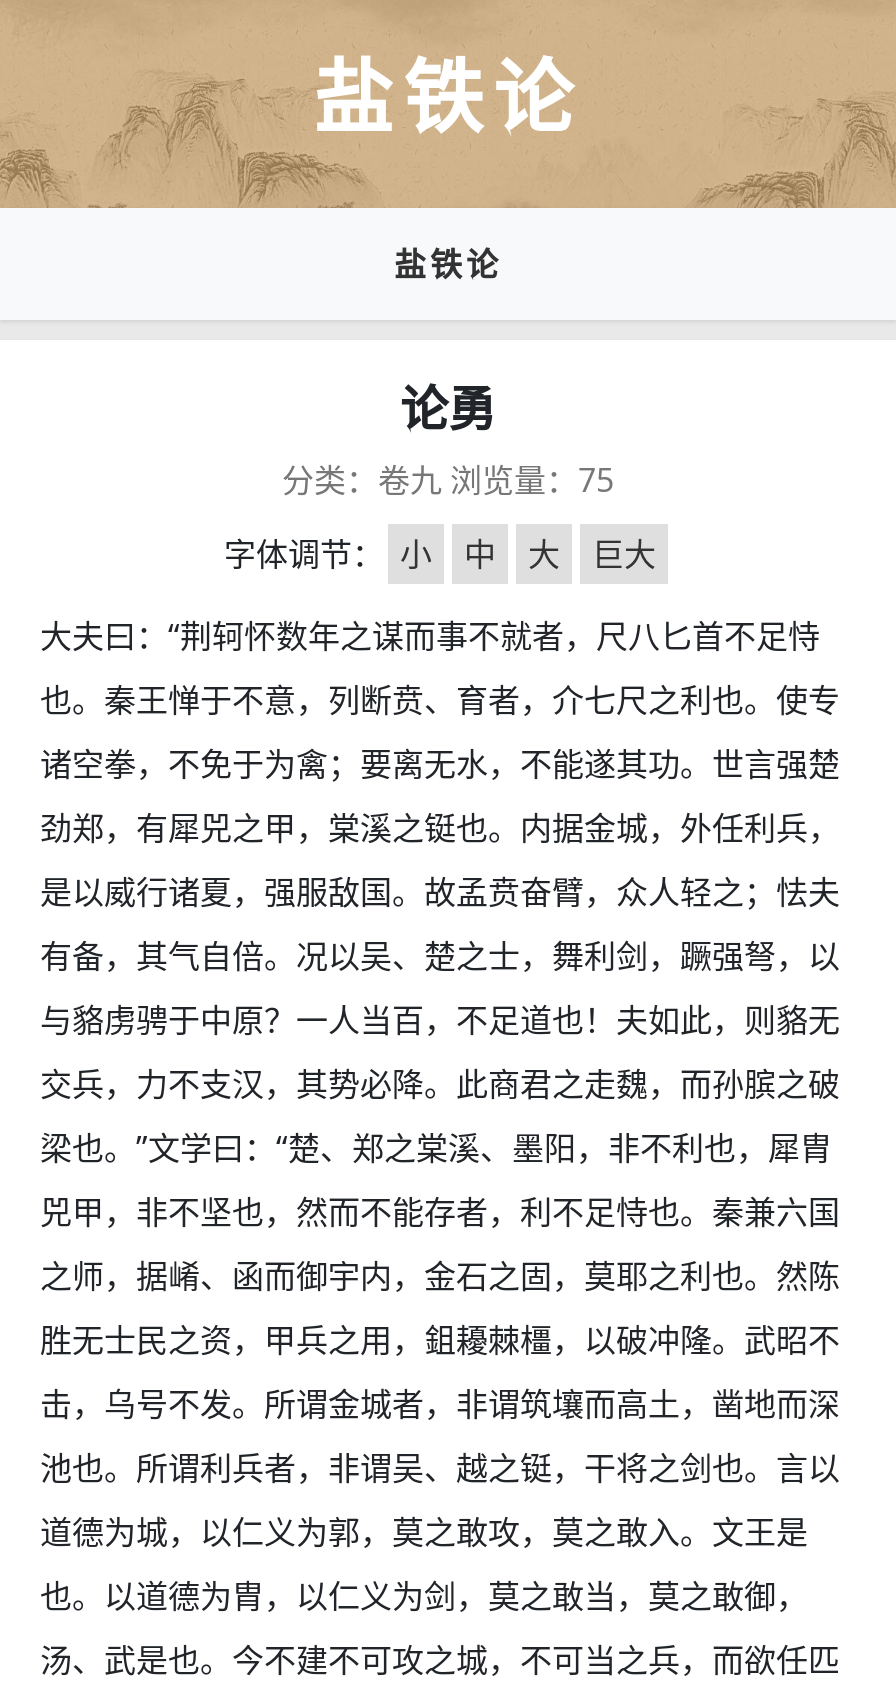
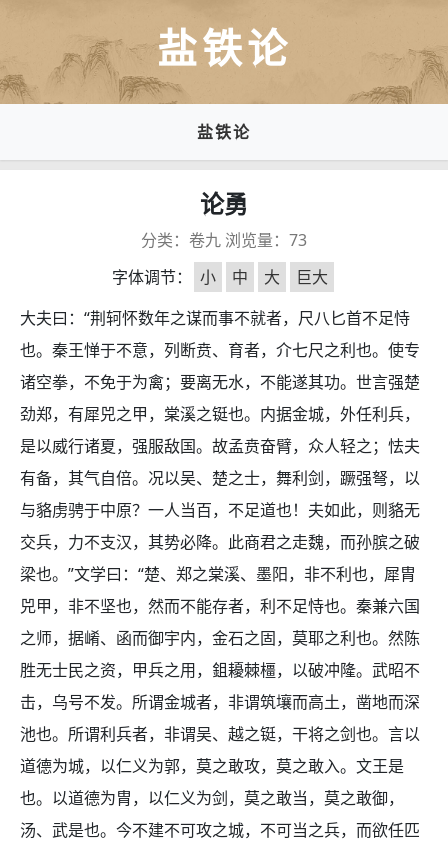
- 分类：卷九浏览量：75
+ 分类：卷九浏览量：73
